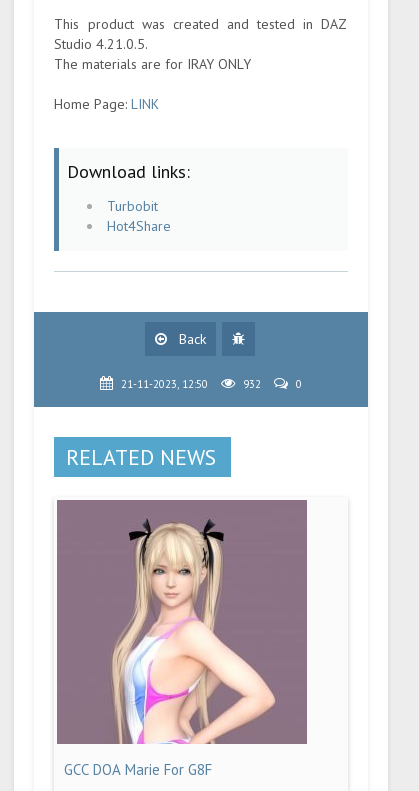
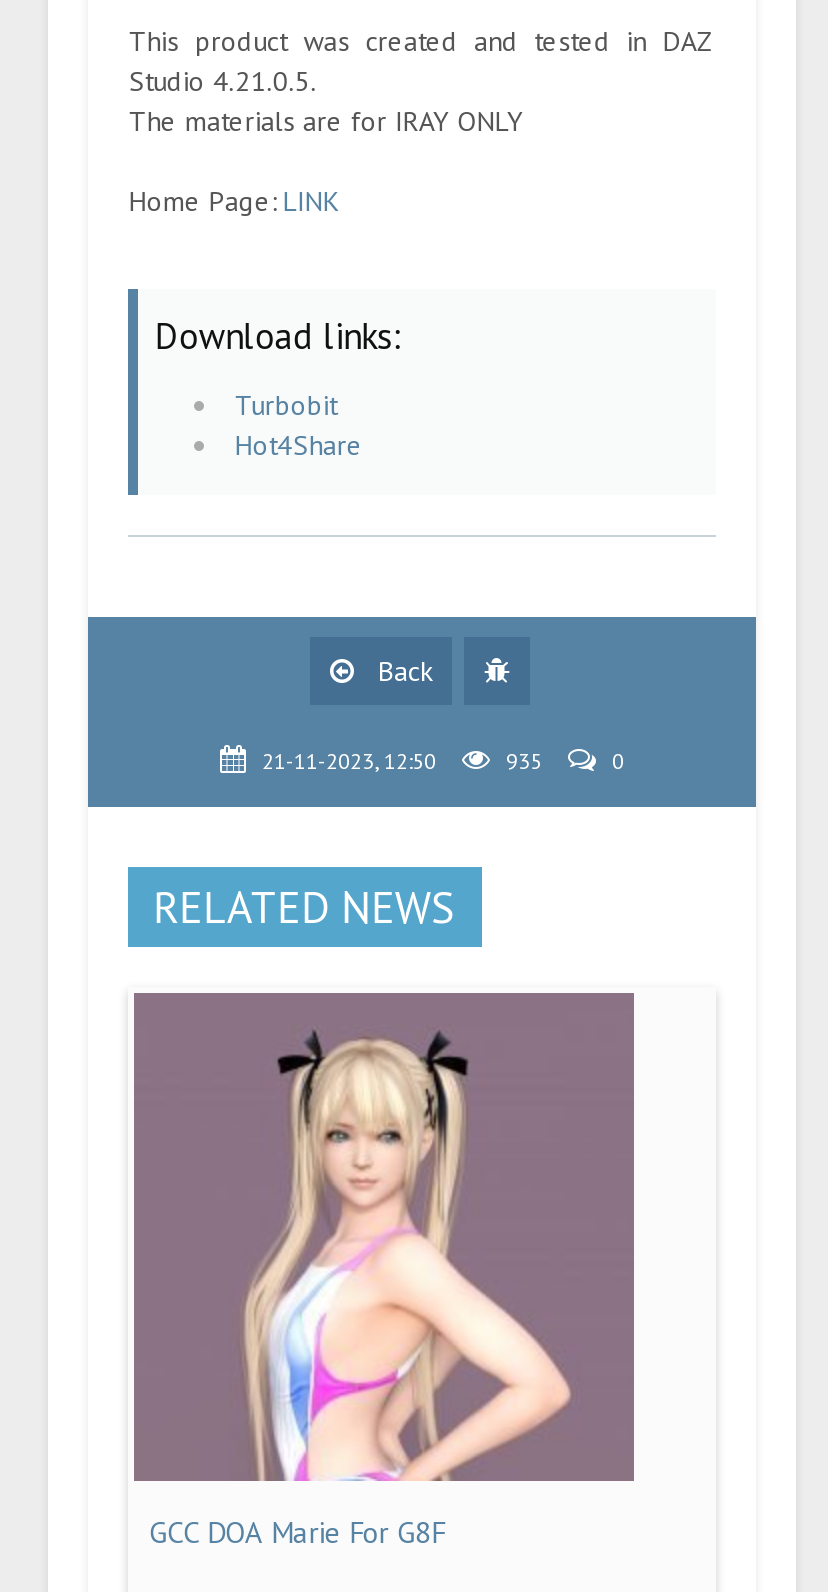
- 932
+ 935
